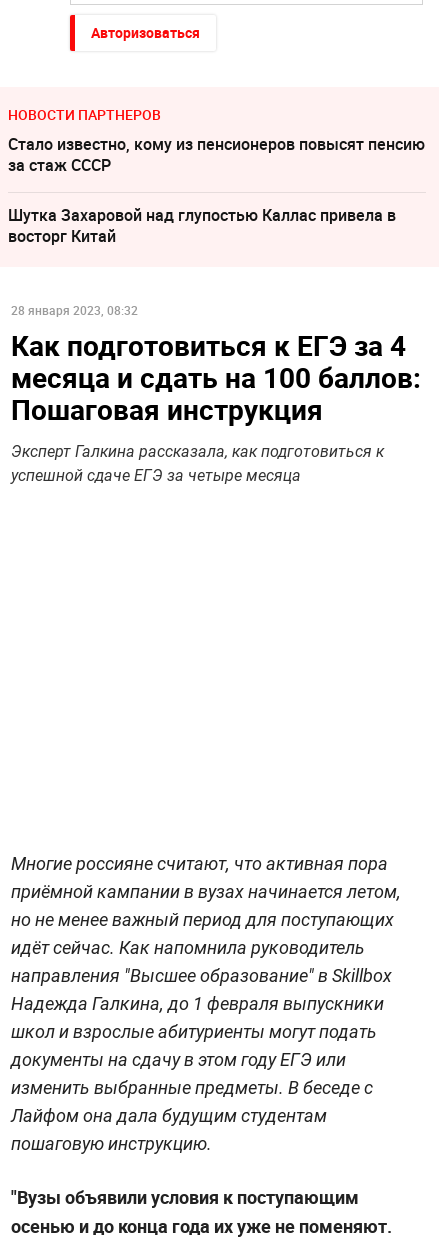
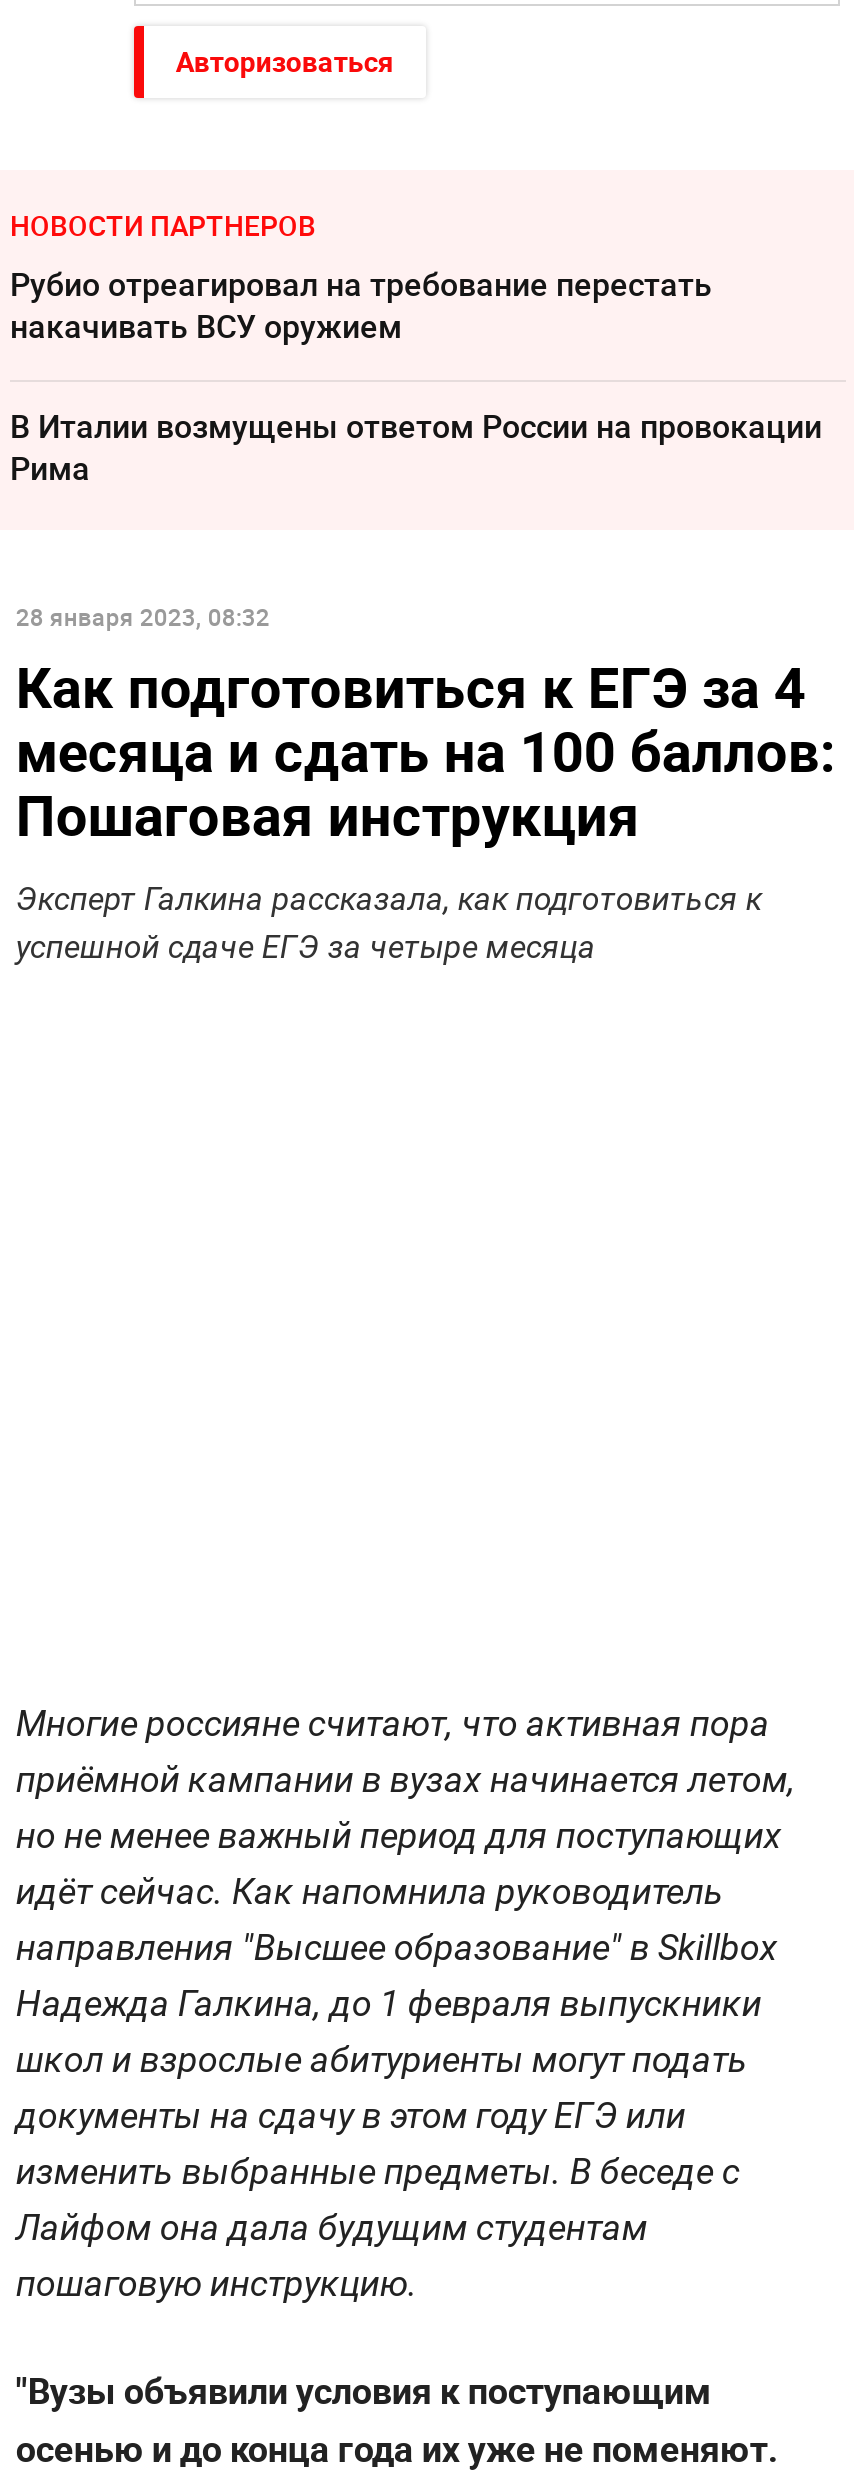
- Стало известно, кому из пенсионеров повысят пенсию
- за стаж СССР
+ Рубио отреагировал на требование перестать
+ накачивать ВСУ оружием

- Шутка Захаровой над глупостью Каллас привела в
- восторг Китай
+ В Италии возмущены ответом России на провокации
+ Рима
